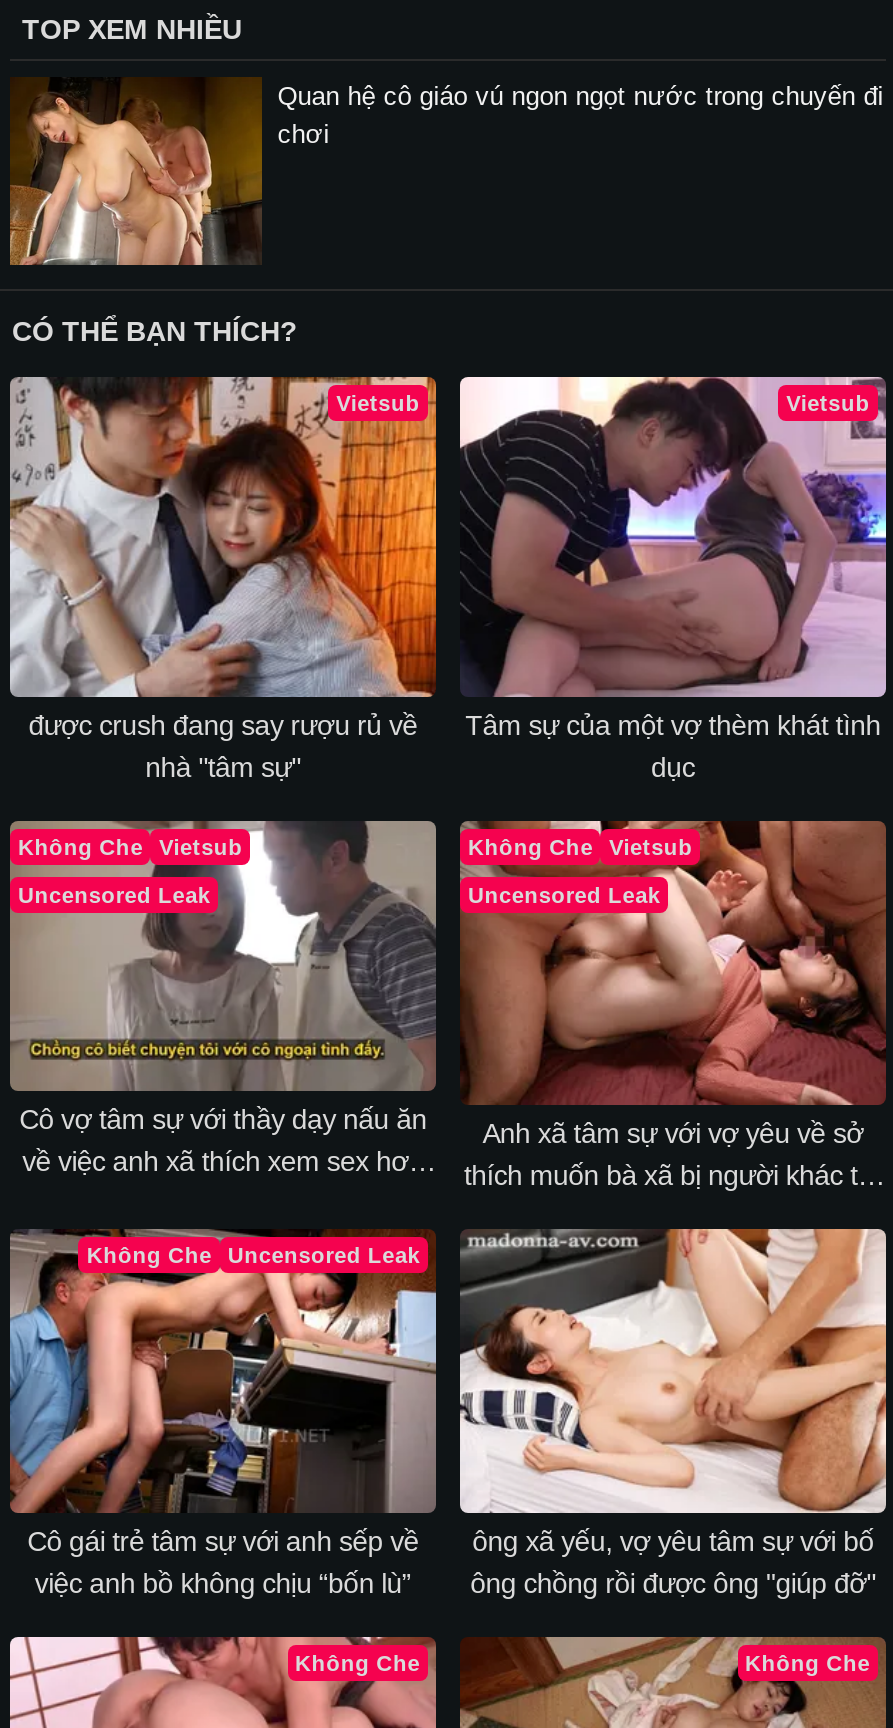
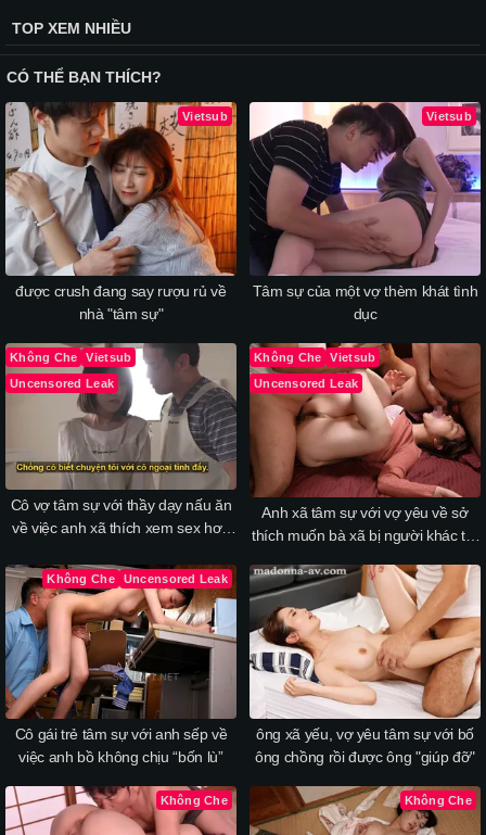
- [image]
- Quan hệ cô giáo vú ngon ngọt nước trong chuyến đi
- chơi
